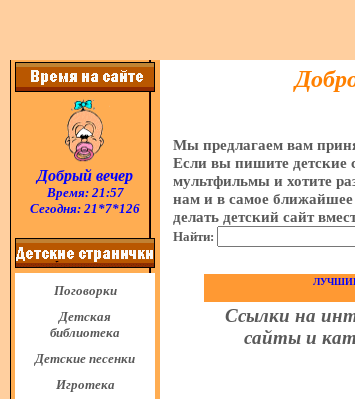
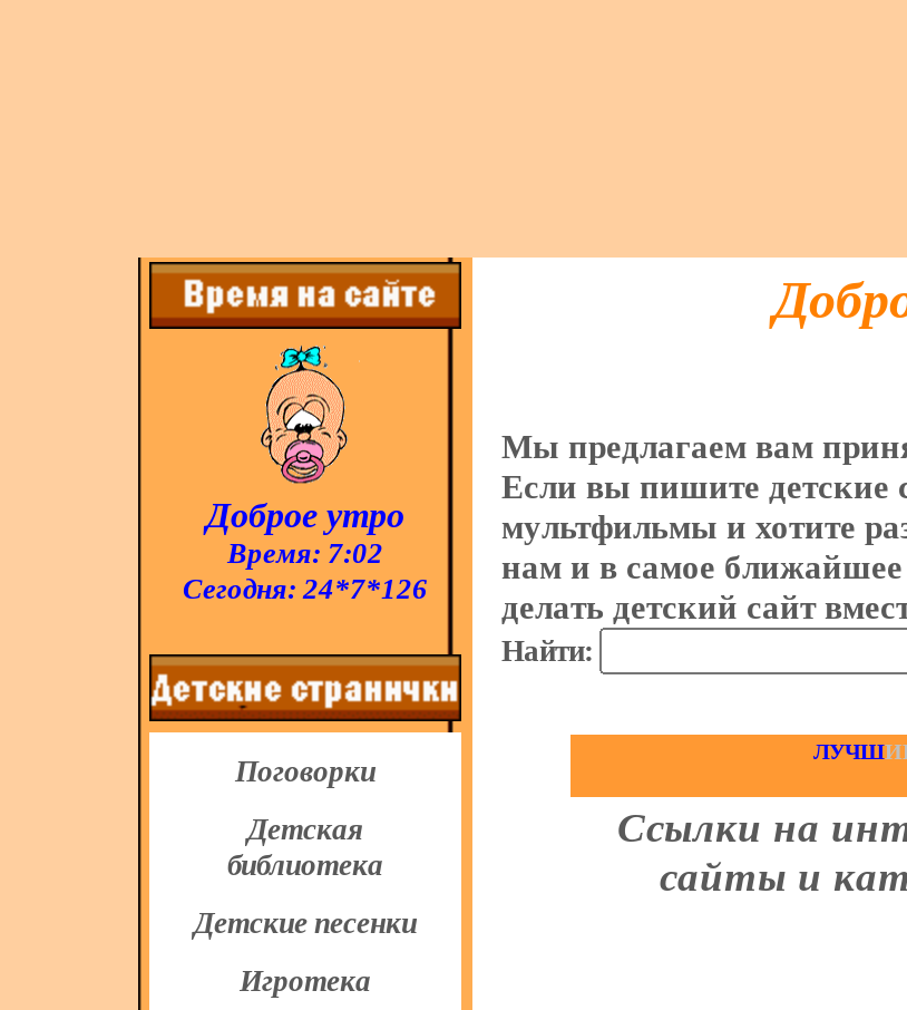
- Добрый вечер
- Время: 21:57
- Сегодня: 21*7*126
+ Доброе утро
+ Время: 7:02
+ Сегодня: 24*7*126
